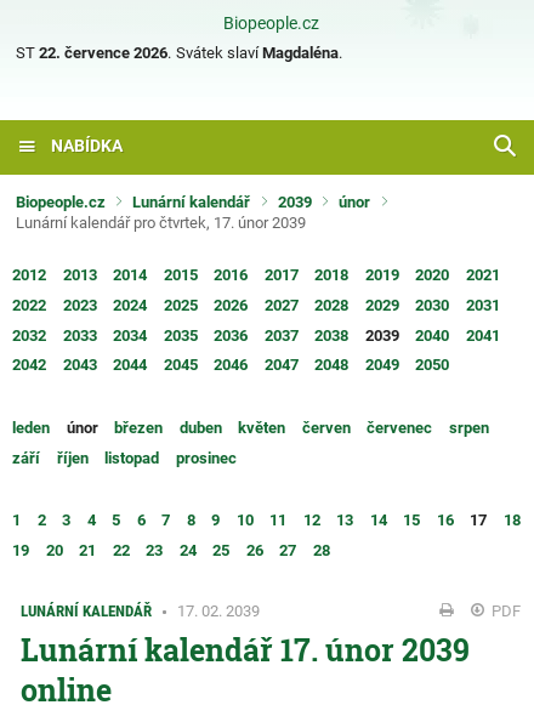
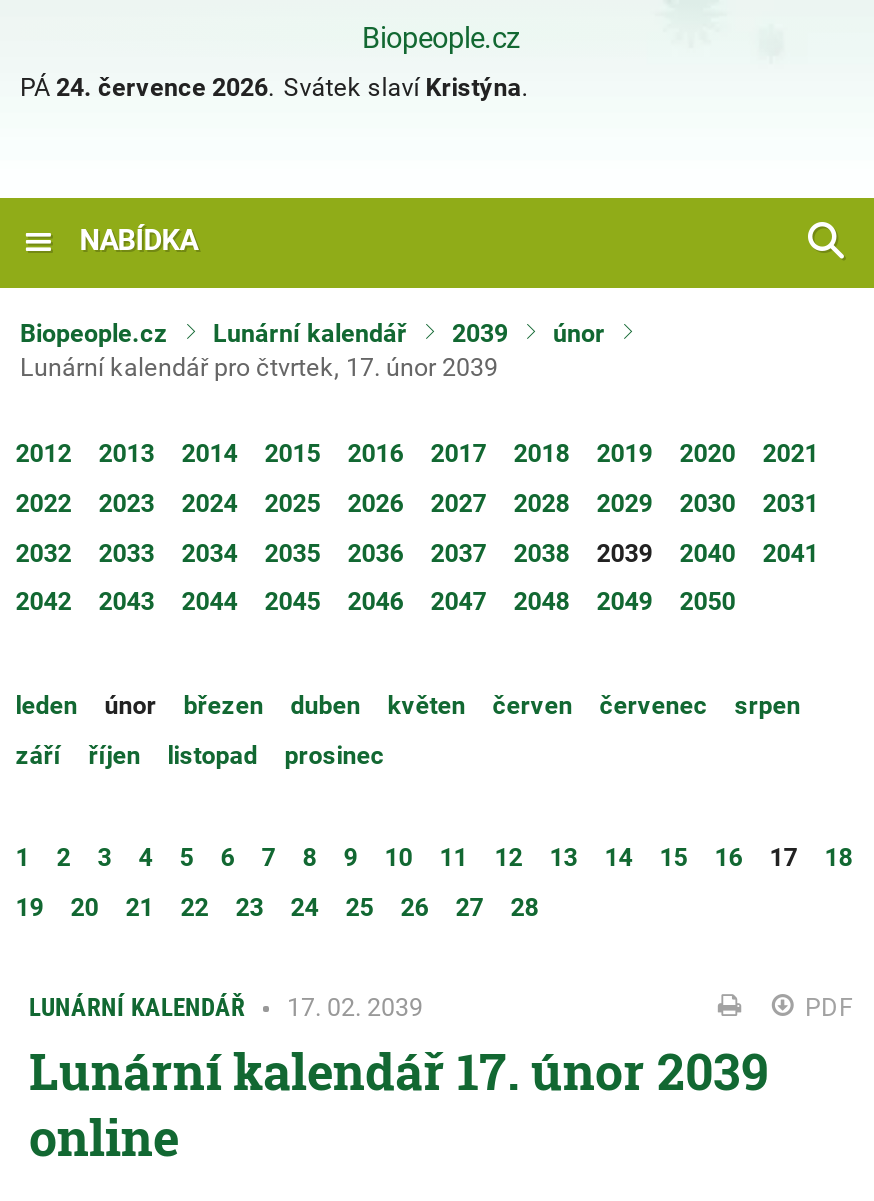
- ST 22. července 2026. Svátek slaví Magdaléna.
+ PÁ 24. července 2026. Svátek slaví Kristýna.
